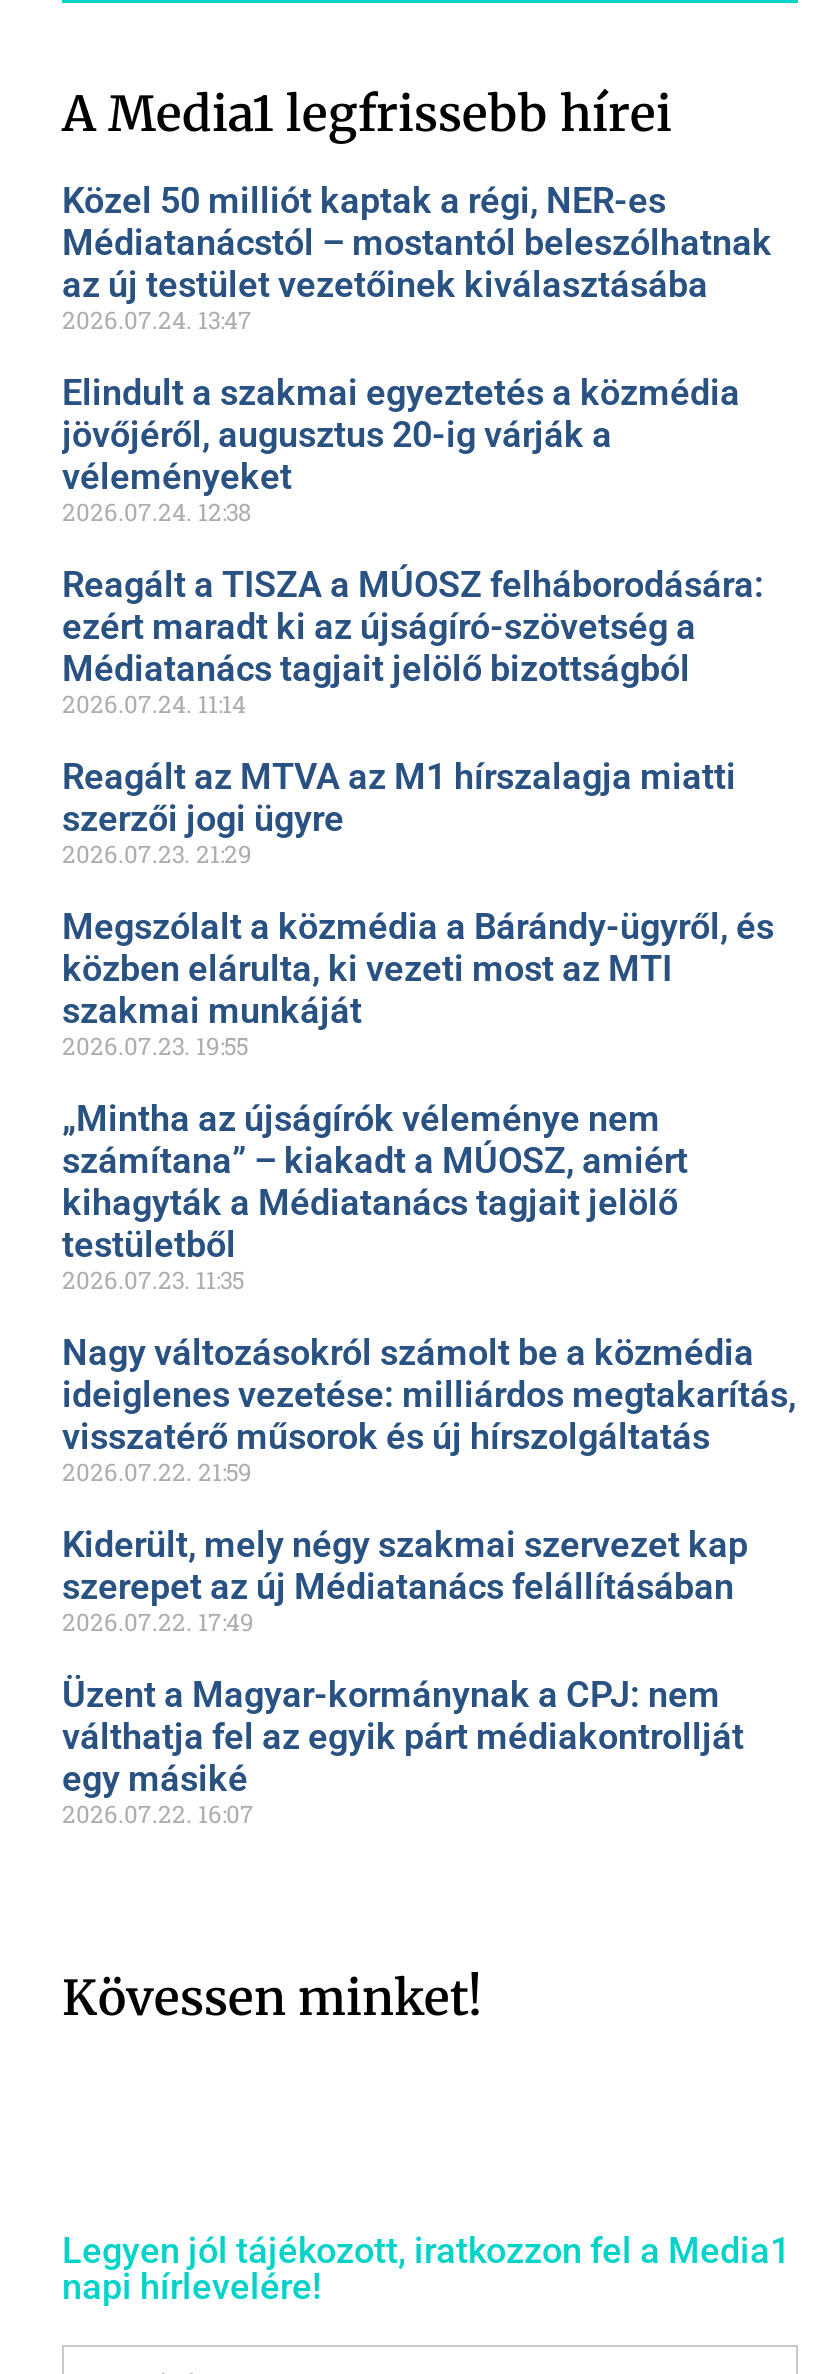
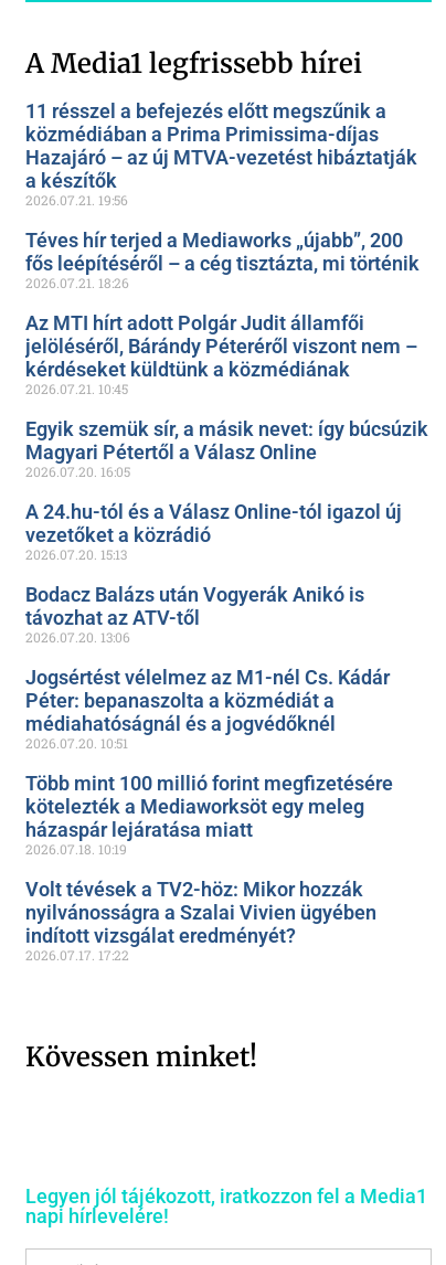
- Közel 50 milliót kaptak a régi, NER-es
- Médiatanácstól – mostantól beleszólhatnak
- az új testület vezetőinek kiválasztásába
- 2026.07.24. 13:47
+ 11 résszel a befejezés előtt megszűnik a
+ közmédiában a Prima Primissima-díjas
+ Hazajáró – az új MTVA-vezetést hibáztatják
+ a készítők
+ 2026.07.21. 19:56

- Elindult a szakmai egyeztetés a közmédia
- jövőjéről, augusztus 20-ig várják a
- véleményeket
- 2026.07.24. 12:38
+ Téves hír terjed a Mediaworks „újabb”, 200
+ fős leépítéséről – a cég tisztázta, mi történik
+ 2026.07.21. 18:26

- Reagált a TISZA a MÚOSZ felháborodására:
- ezért maradt ki az újságíró-szövetség a
- Médiatanács tagjait jelölő bizottságból
- 2026.07.24. 11:14
+ Az MTI hírt adott Polgár Judit államfői
+ jelöléséről, Bárándy Péteréről viszont nem –
+ kérdéseket küldtünk a közmédiának
+ 2026.07.21. 10:45

- Reagált az MTVA az M1 hírszalagja miatti
- szerzői jogi ügyre
- 2026.07.23.21:29
+ Egyik szemük sír, a másik nevet: így búcsúzik
+ Magyari Pétertől a Válasz Online
+ 2026.07.20.16:05

- Megszólalt a közmédia a Bárándy-ügyről, és
- közben elárulta, ki vezeti most az MTI
- szakmai munkáját
- 2026.07.23. 19:55
+ A 24.hu-tól és a Válasz Online-tól igazol új
+ vezetőket a közrádió
+ 2026.07.20. 15:13

- „Mintha az újságírók véleménye nem
- számítana” – kiakadt a MÚOSZ, amiért
- kihagyták a Médiatanács tagjait jelölő
- testületből
- 2026.07.23. 11:35
+ Bodacz Balázs után Vogyerák Anikó is
+ távozhat az ATV-től
+ 2026.07.20. 13:06

- Nagy változásokról számolt be a közmédia
- ideiglenes vezetése: milliárdos megtakarítás,
- visszatérő műsorok és új hírszolgáltatás
- 2026.07.22. 21:59
+ Jogsértést vélelmez az M1-nél Cs. Kádár
+ Péter: bepanaszolta a közmédiát a
+ médiahatóságnál és a jogvédőknél
+ 2026.07.20. 10:51

- Kiderült, mely négy szakmai szervezet kap
- szerepet az új Médiatanács felállításában
- 2026.07.22. 17:49
+ Több mint 100 millió forint megfizetésére
+ kötelezték a Mediaworksöt egy meleg
+ házaspár lejáratása miatt
+ 2026.07.18. 10:19

- Üzent a Magyar-kormánynak a CPJ: nem
- válthatja fel az egyik párt médiakontrollját
- egy másiké
- 2026.07.22. 16:07
+ Volt tévések a TV2-höz: Mikor hozzák
+ nyilvánosságra a Szalai Vivien ügyében
+ indított vizsgálat eredményét?
+ 2026.07.17. 17:22
